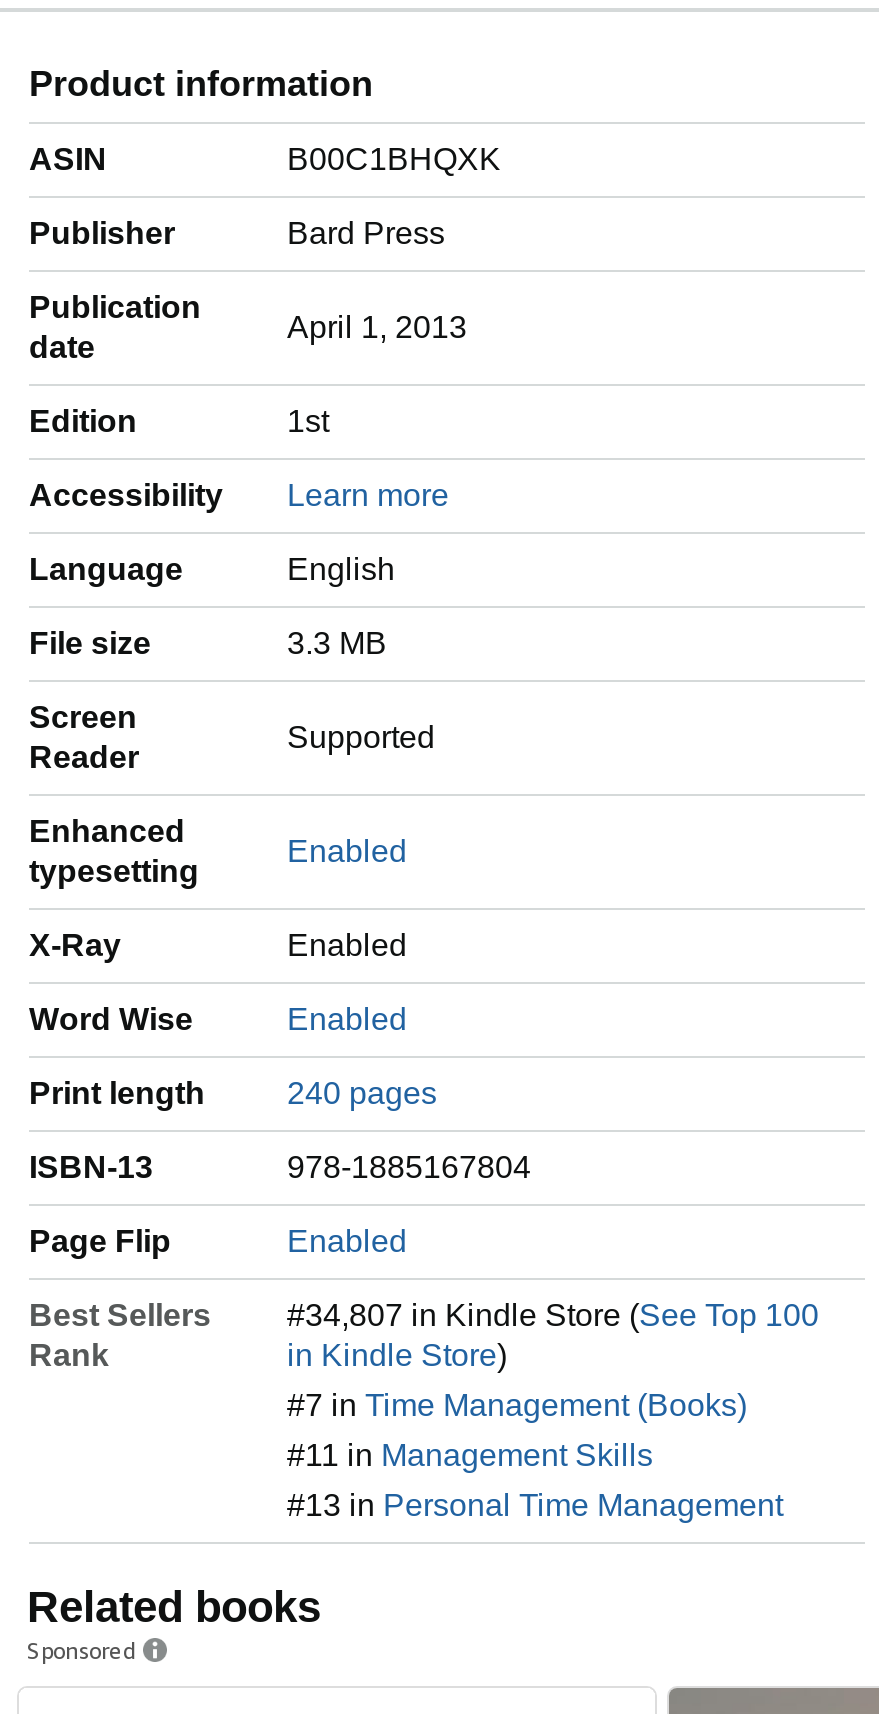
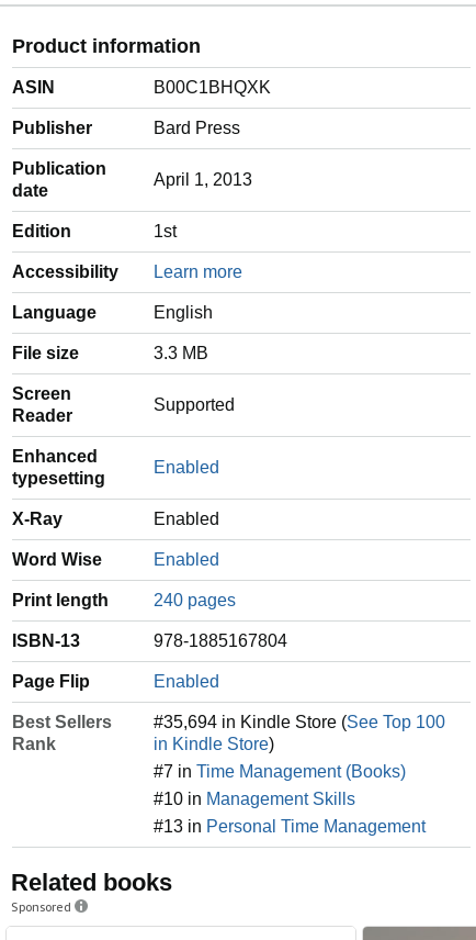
- #34,807 in Kindle Store (See Top 100
+ #35,694 in Kindle Store (See Top 100

- #11 in Management Skills
+ #10 in Management Skills
